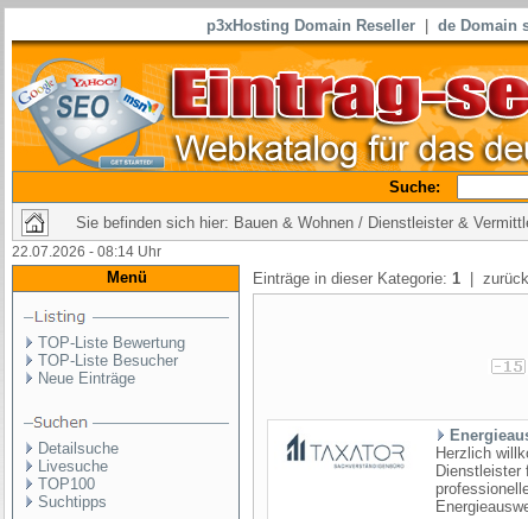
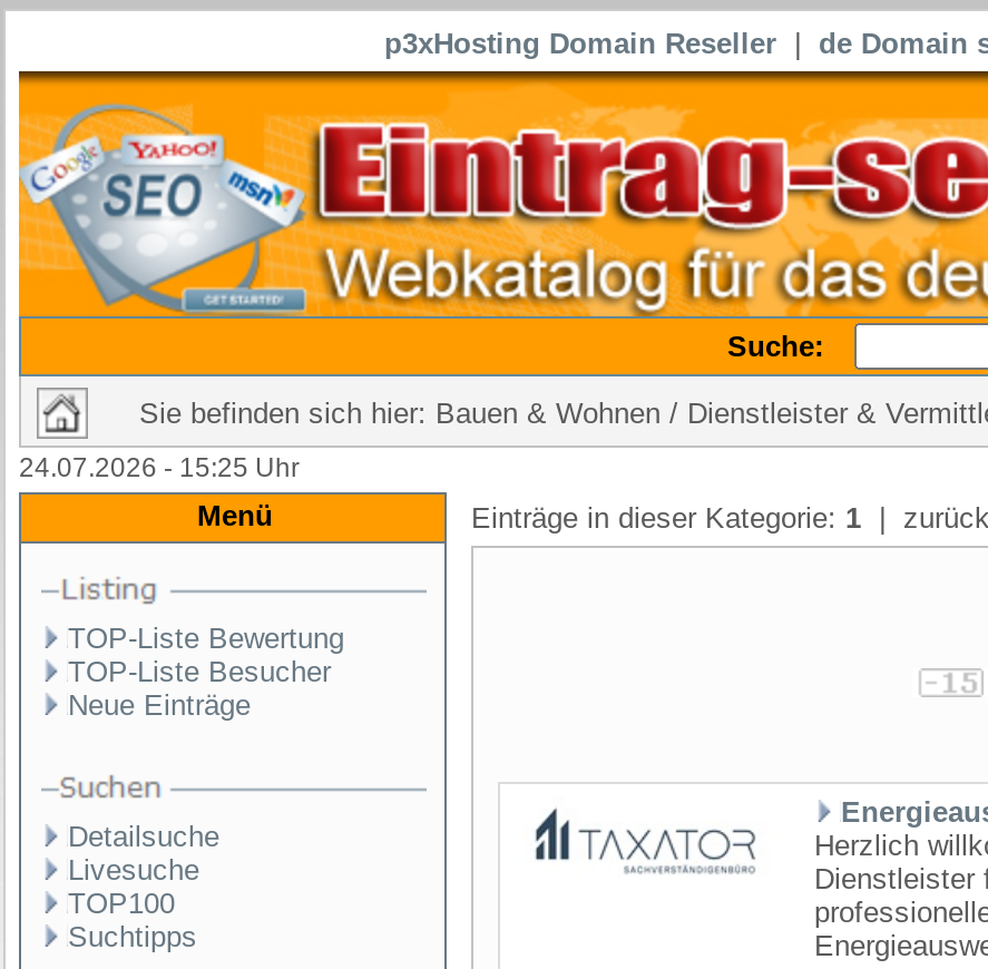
- 22.07.2026 - 08:14 Uhr
+ 24.07.2026 - 15:25 Uhr
